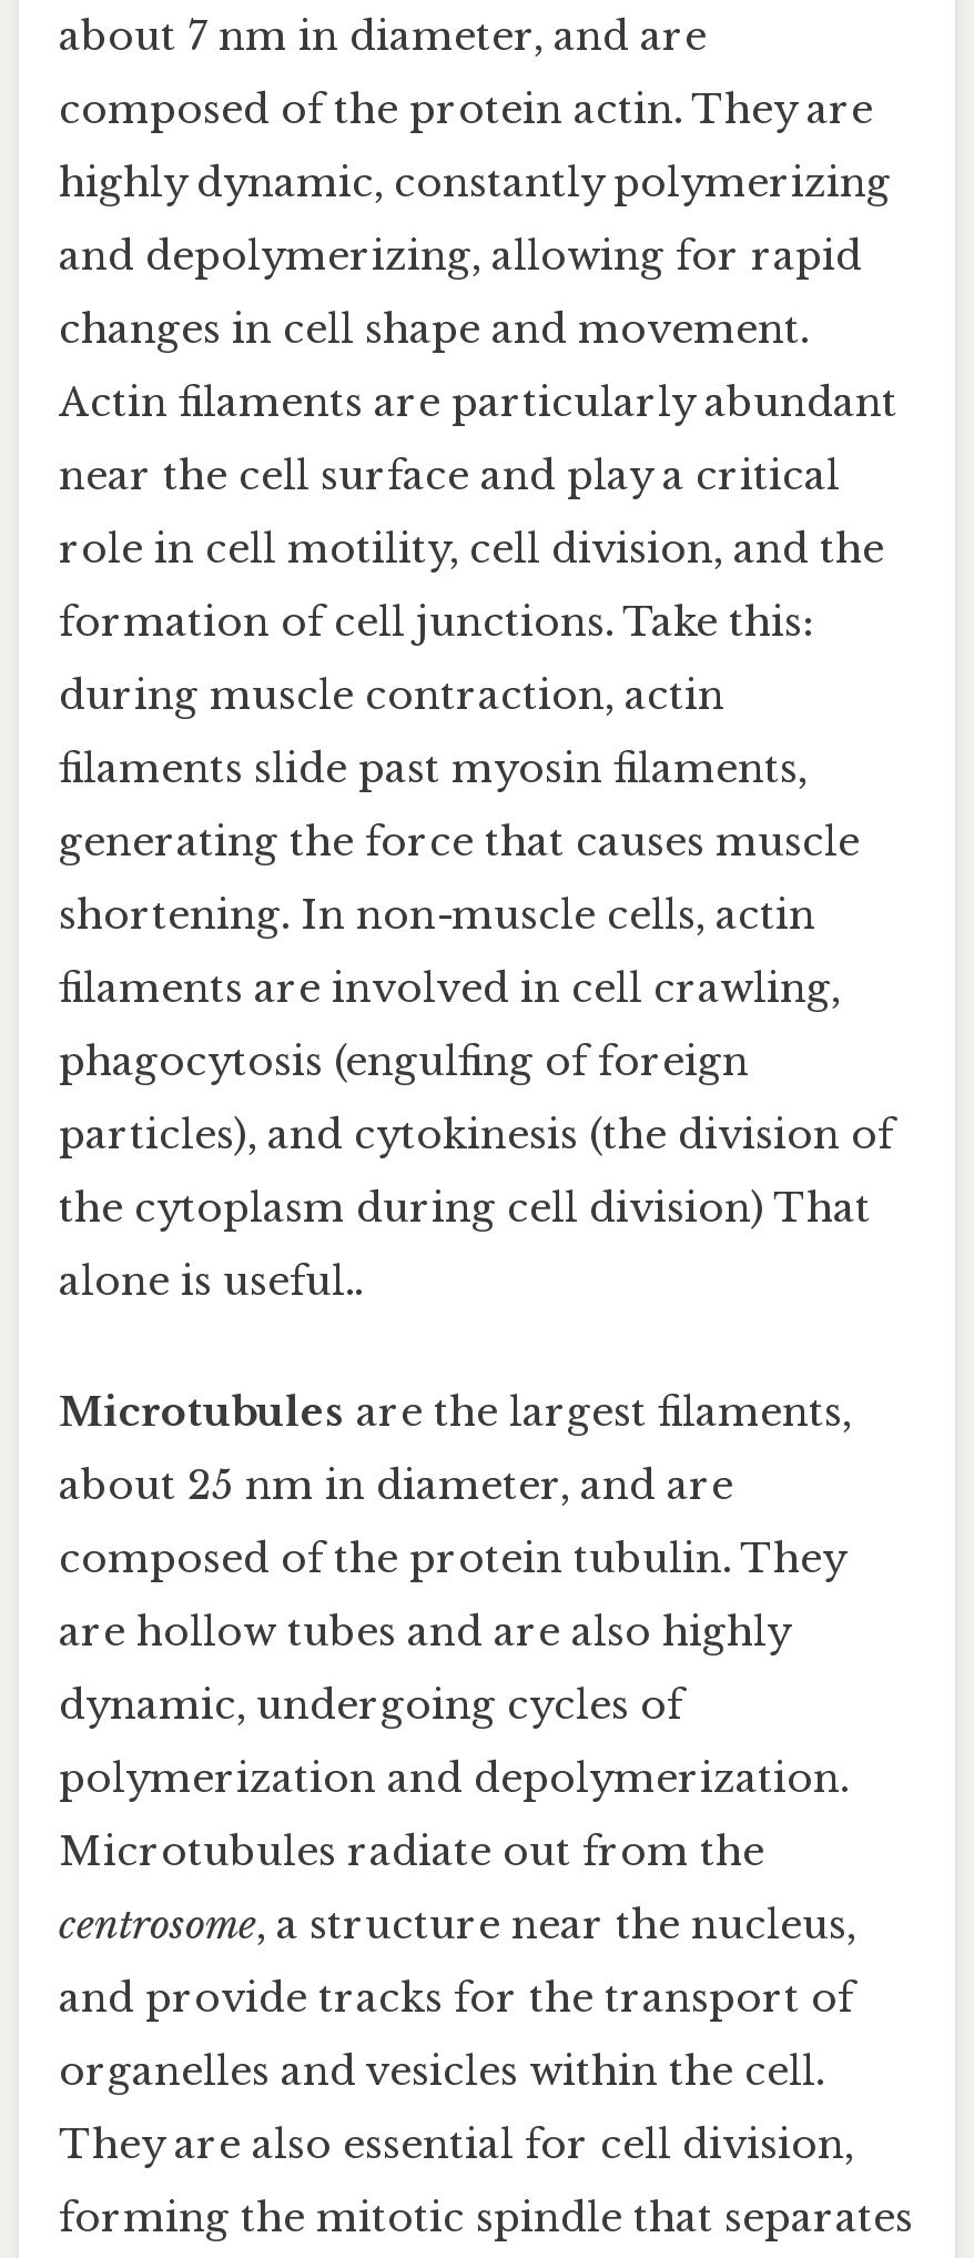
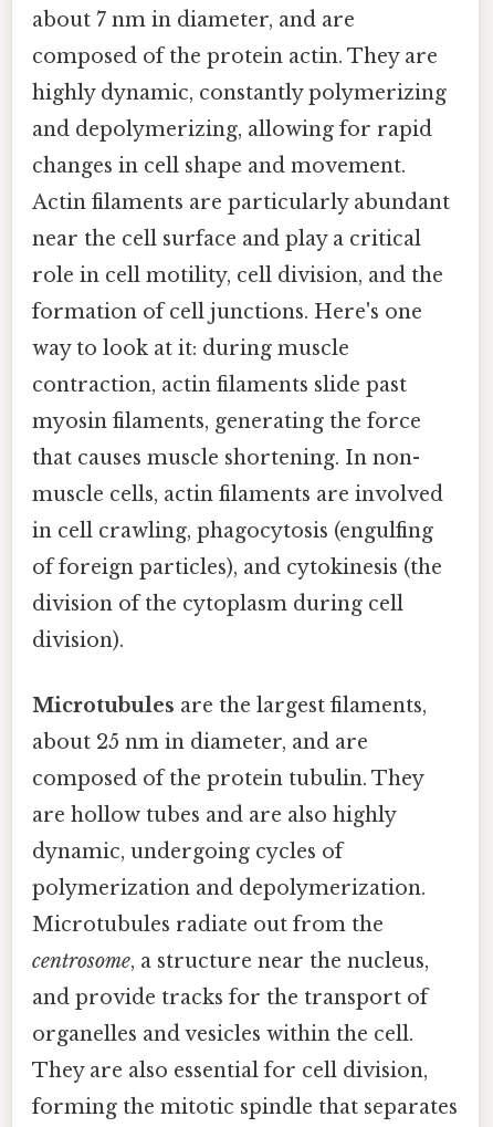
- formation of cell junctions. Take this:
+ formation of cell junctions. Here's one

- during muscle contraction, actin
+ way to look at it: during muscle

- filaments slide past myosin filaments,
+ contraction, actin filaments slide past

- generating the force that causes muscle
+ myosin filaments, generating the force

- shortening. In non-muscle cells, actin
+ that causes muscle shortening. In non-

- filaments are involved in cell crawling,
+ muscle cells, actin filaments are involved

- phagocytosis (engulfing of foreign
+ in cell crawling, phagocytosis (engulfing

- particles), and cytokinesis (the division of
+ of foreign particles), and cytokinesis (the

- the cytoplasm during cell division) That
+ division of the cytoplasm during cell

- alone is useful..
+ division).
